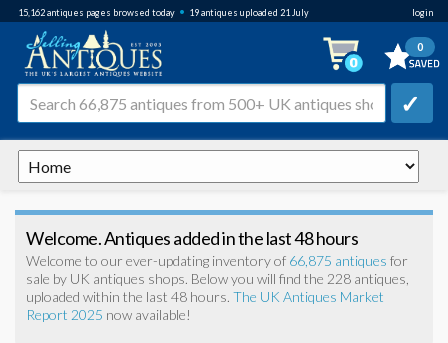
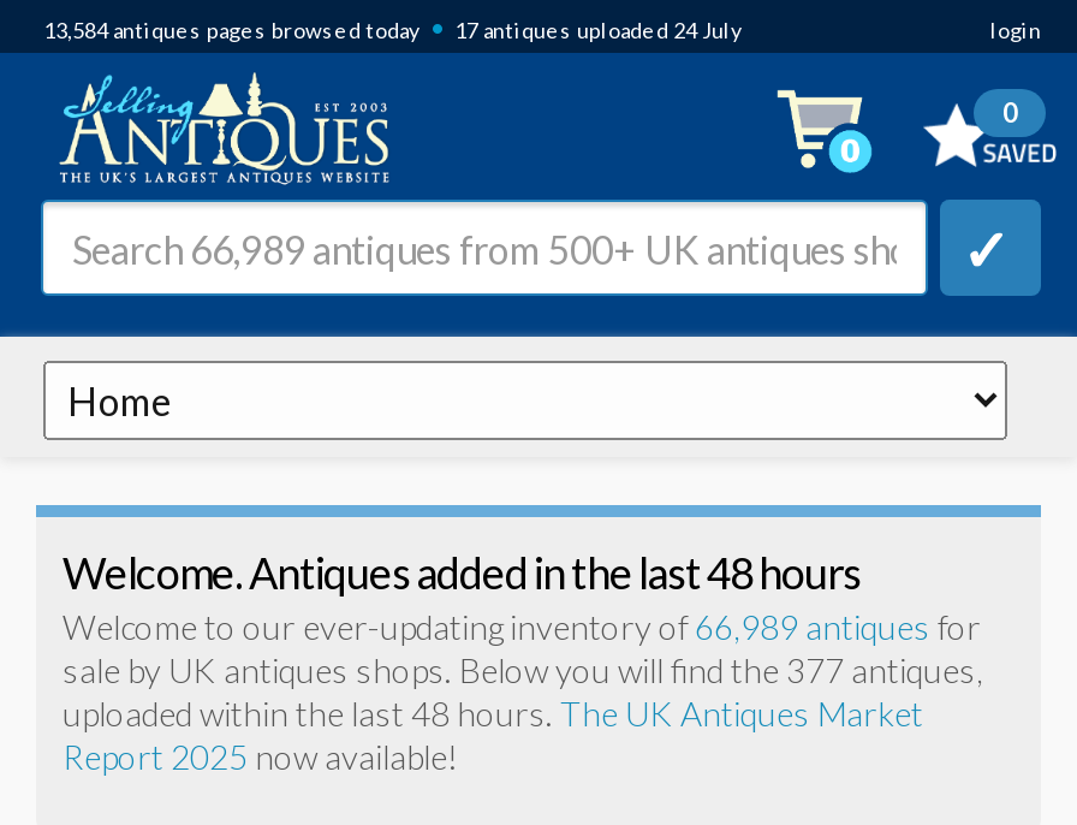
- 15,162antiques pages browsedtoday • 19 antiques uploaded 21 July
+ 13,584antiques pages browsedtoday • 17 antiques uploaded 24 July

- Welcome to our ever-updating inventory of 66,875 antiques for
+ Welcome to our ever-updating inventory of 66,989 antiques for

- sale by UK antiques shops. Below you will find the 228 antiques,
+ sale by UK antiques shops. Below you will find the 377 antiques,
